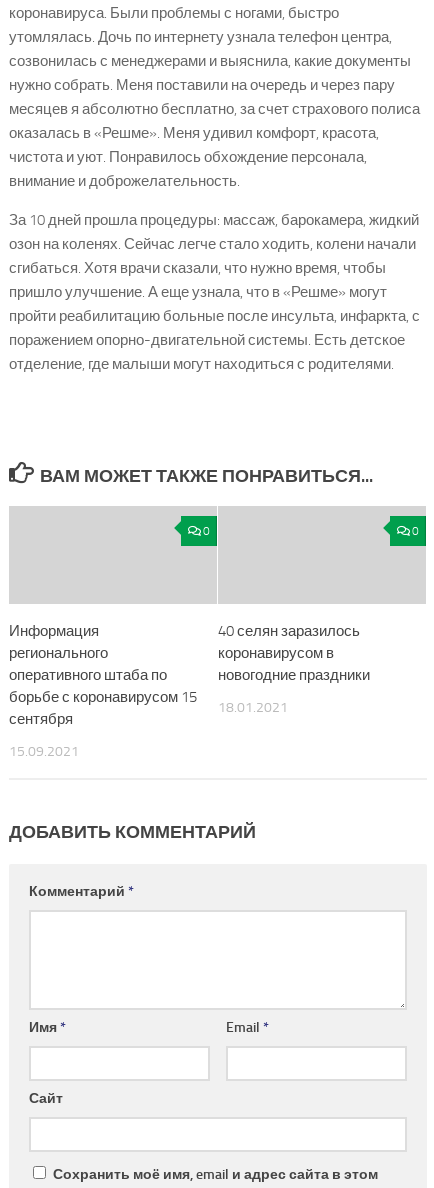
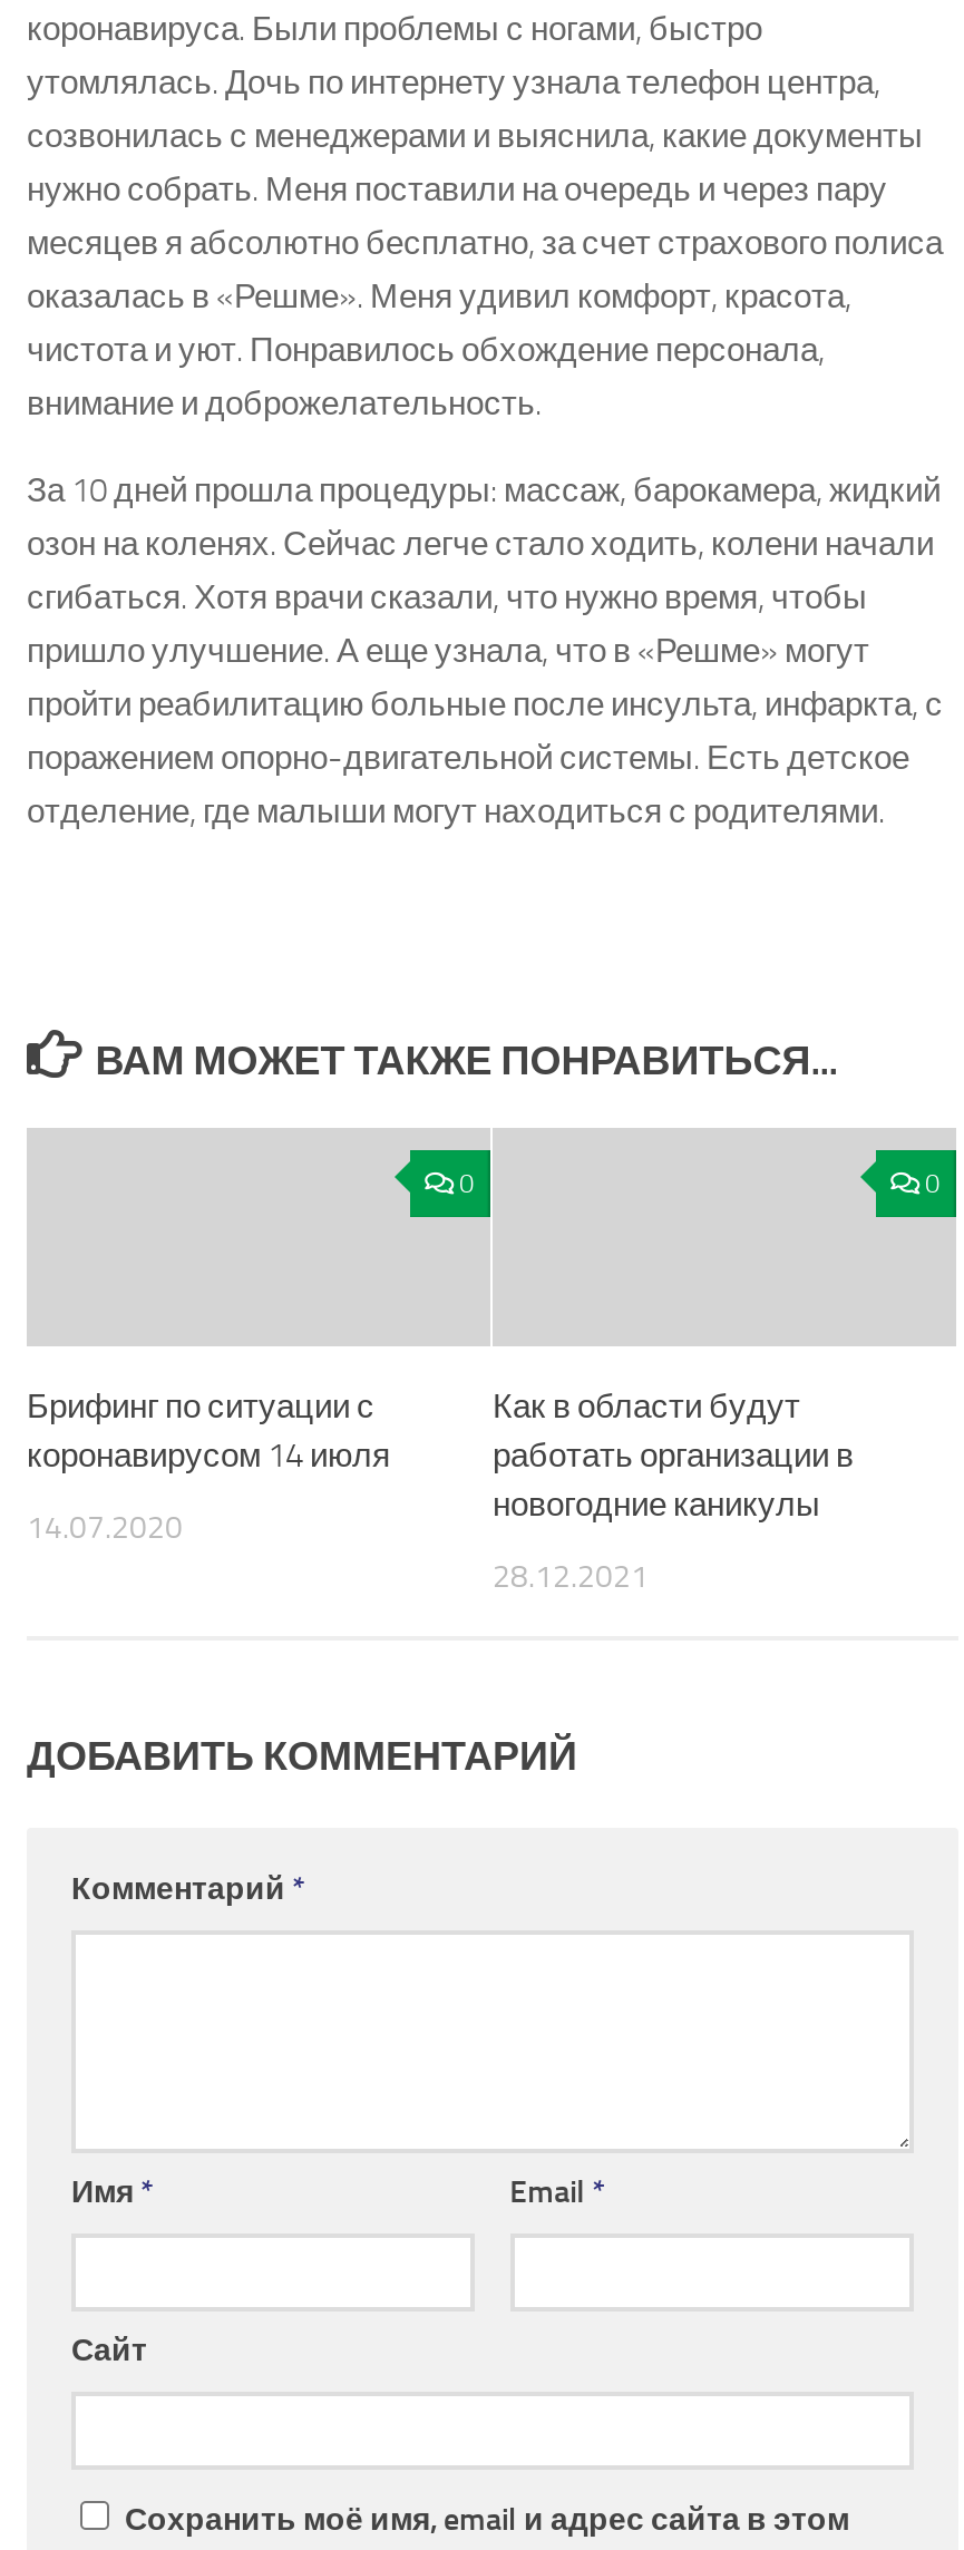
- Информация
- регионального
- оперативного штаба по
- борьбе с коронавирусом 15
- сентября
+ Брифинг по ситуации с
+ коронавирусом 14 июля

- 40 селян заразилось
- коронавирусом в
- новогодние праздники
+ Как в области будут
+ работать организации в
+ новогодние каникулы

- 18.01.2021
+ 28.12.2021

- 15.09.2021
+ 14.07.2020
